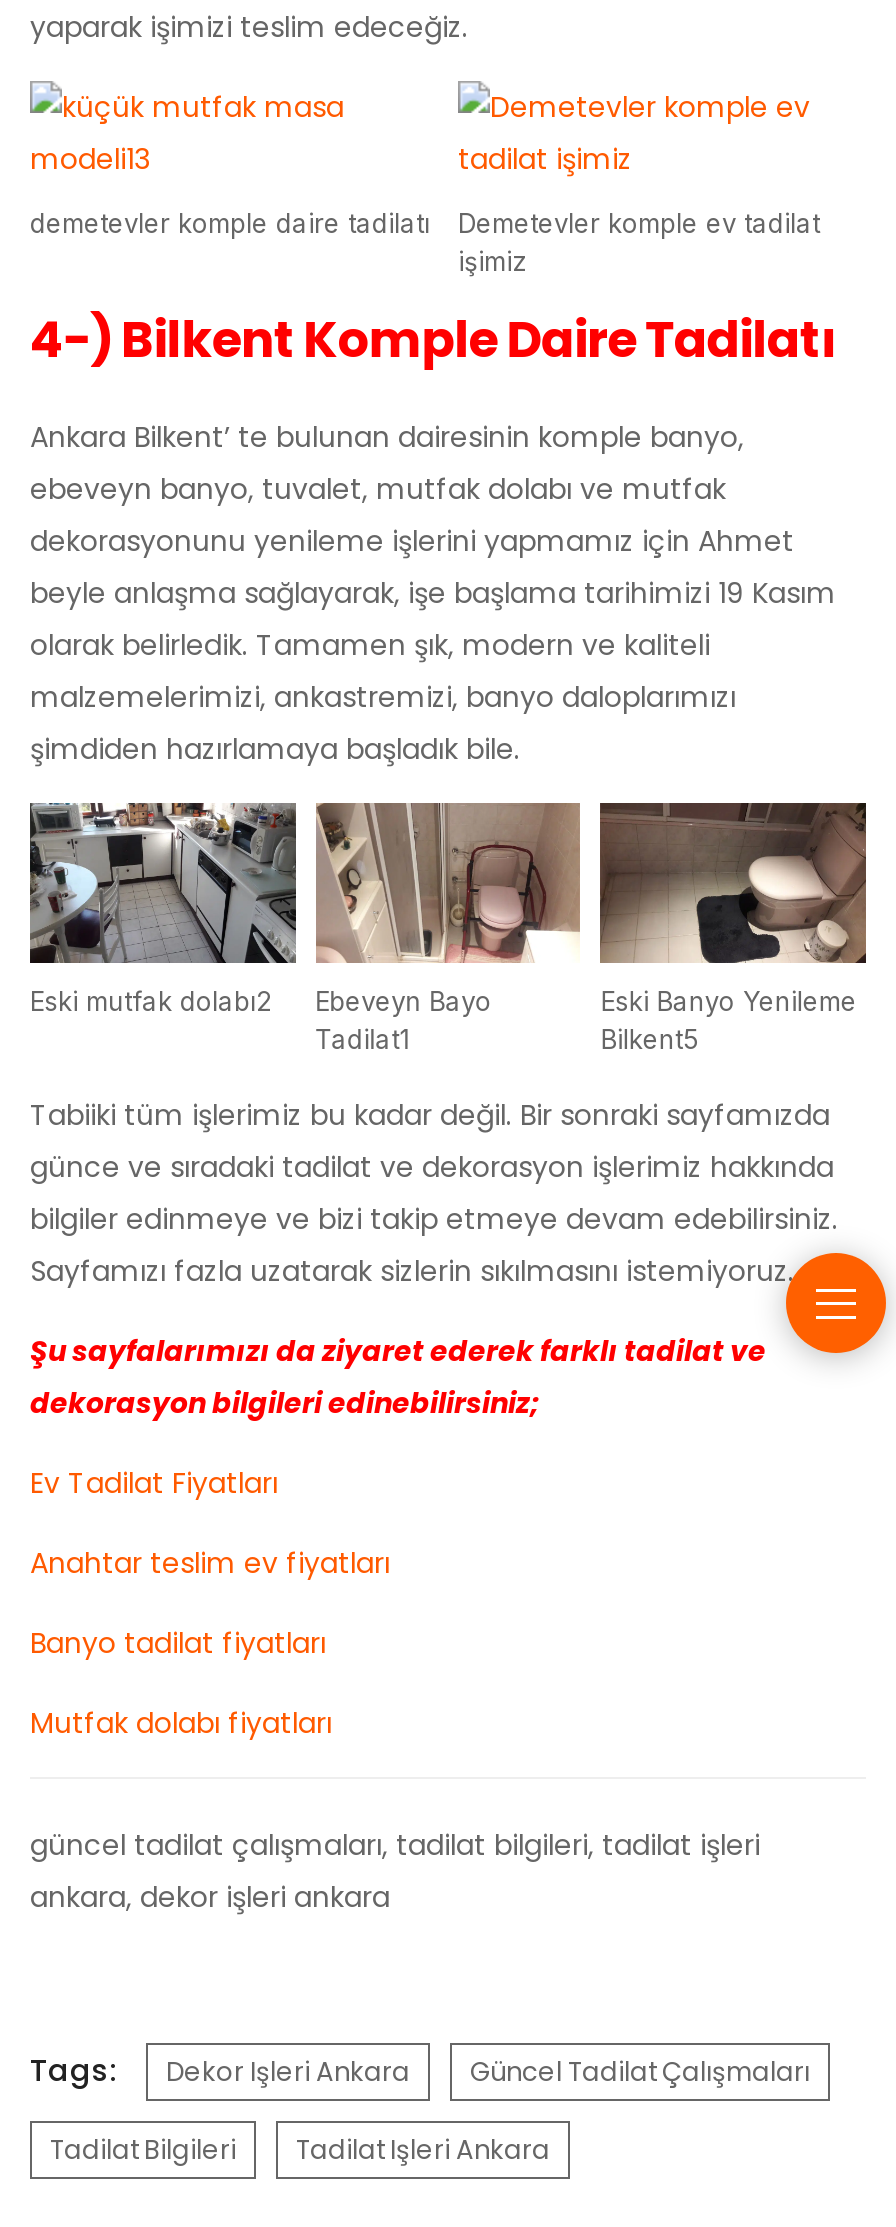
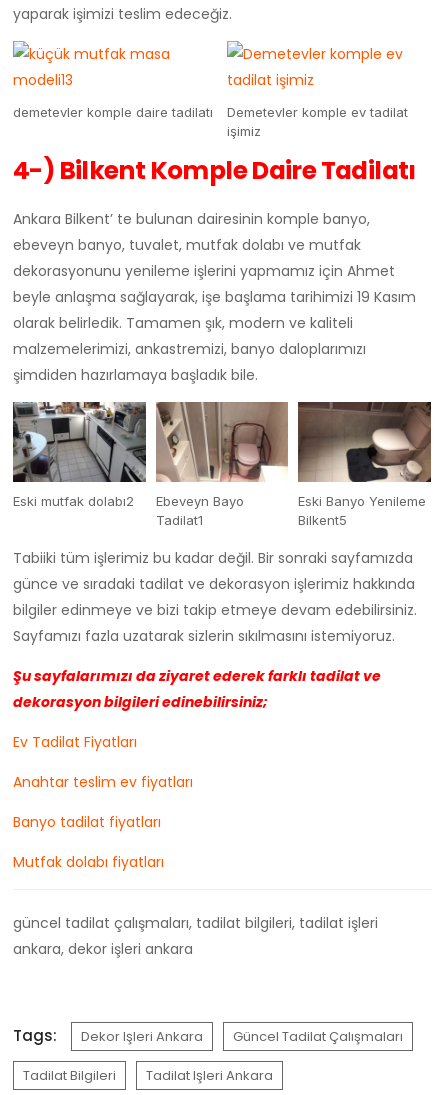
- [image]
